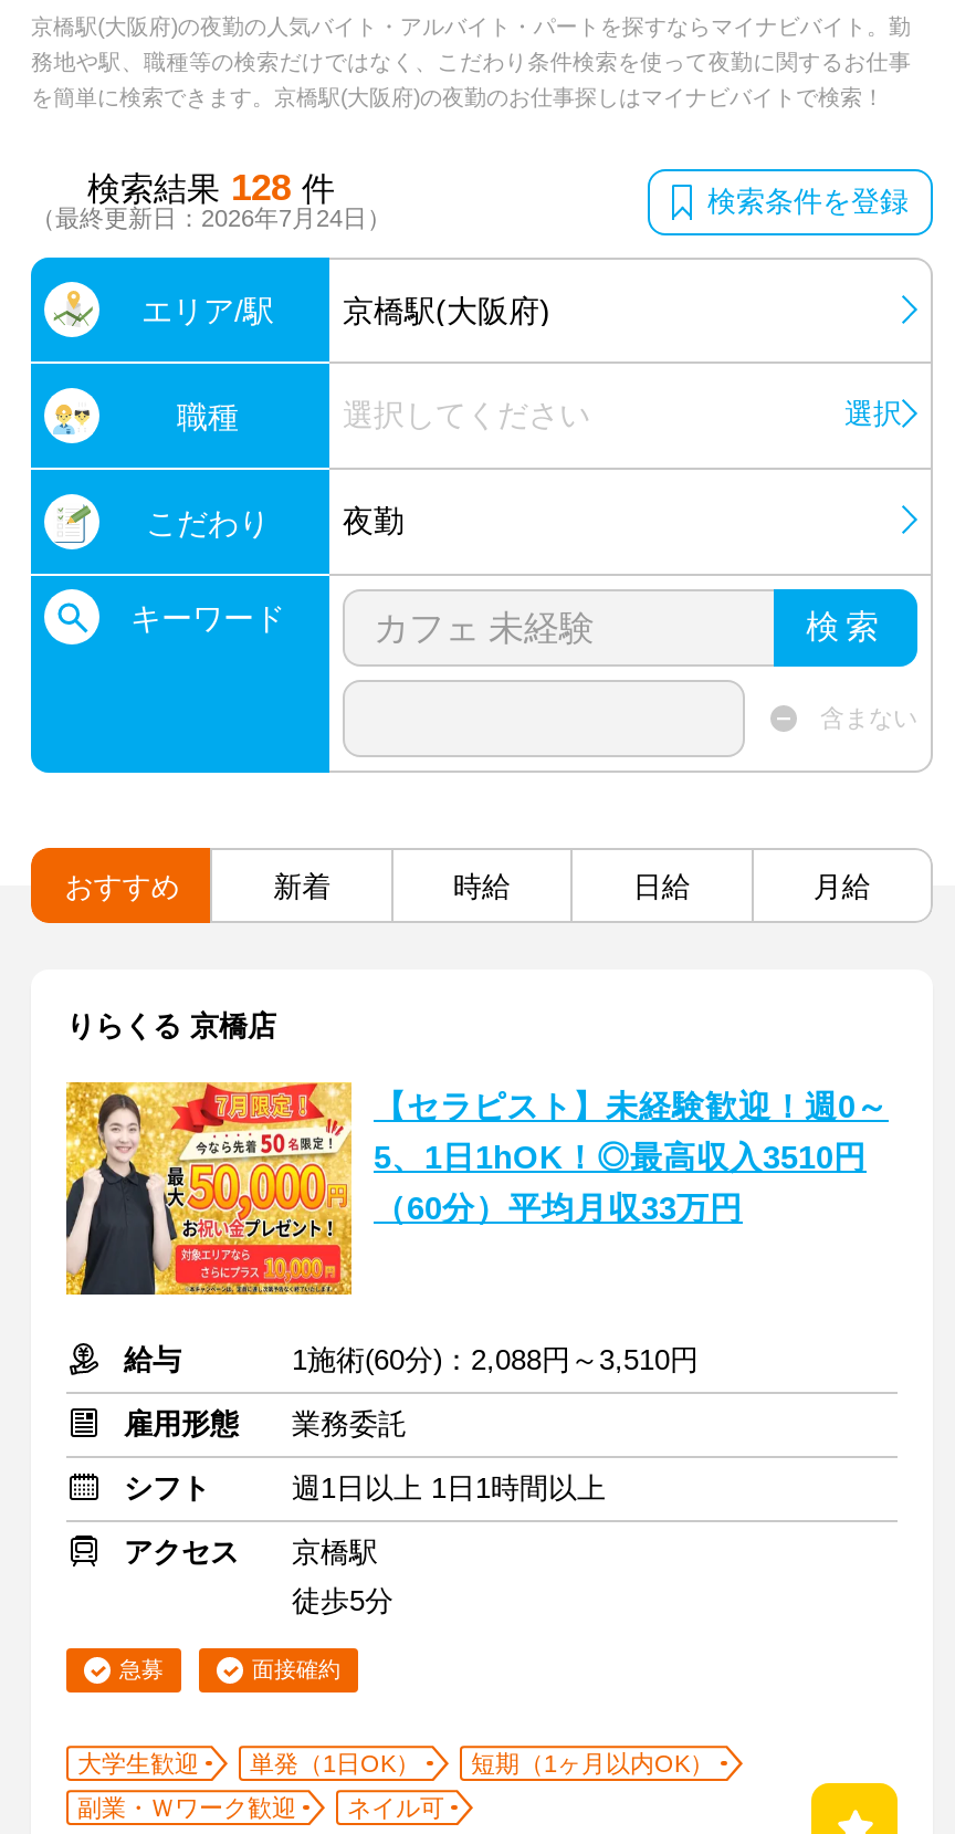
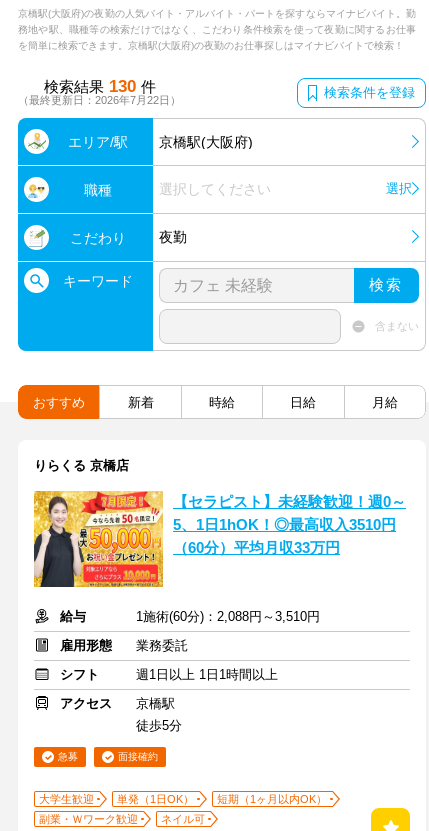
- 検索結果 128 件
+ 検索結果 130 件

- （最終更新日：2026年7月24日）
+ （最終更新日：2026年7月22日）
